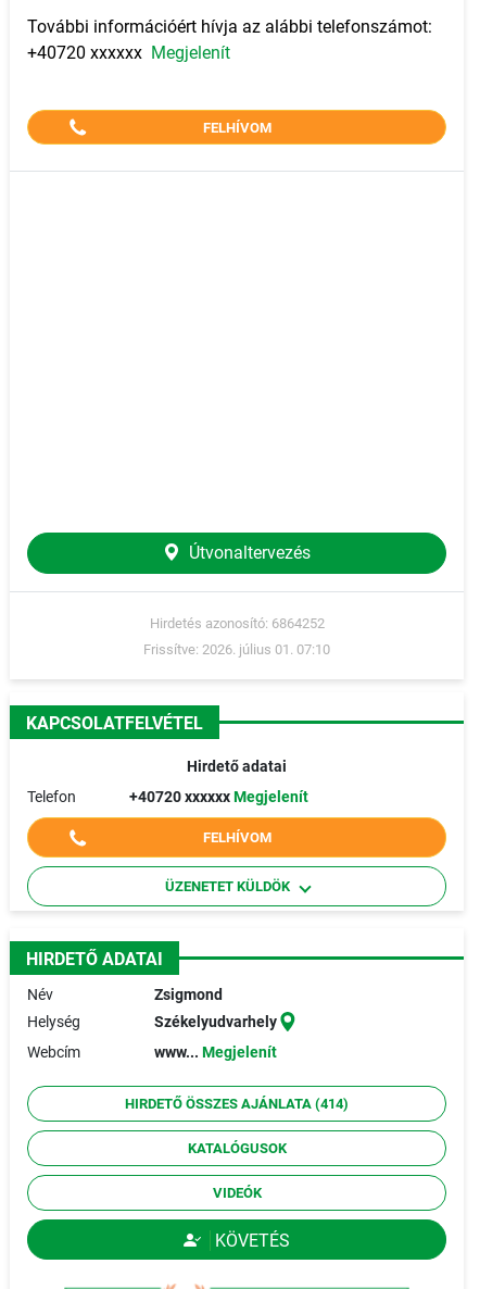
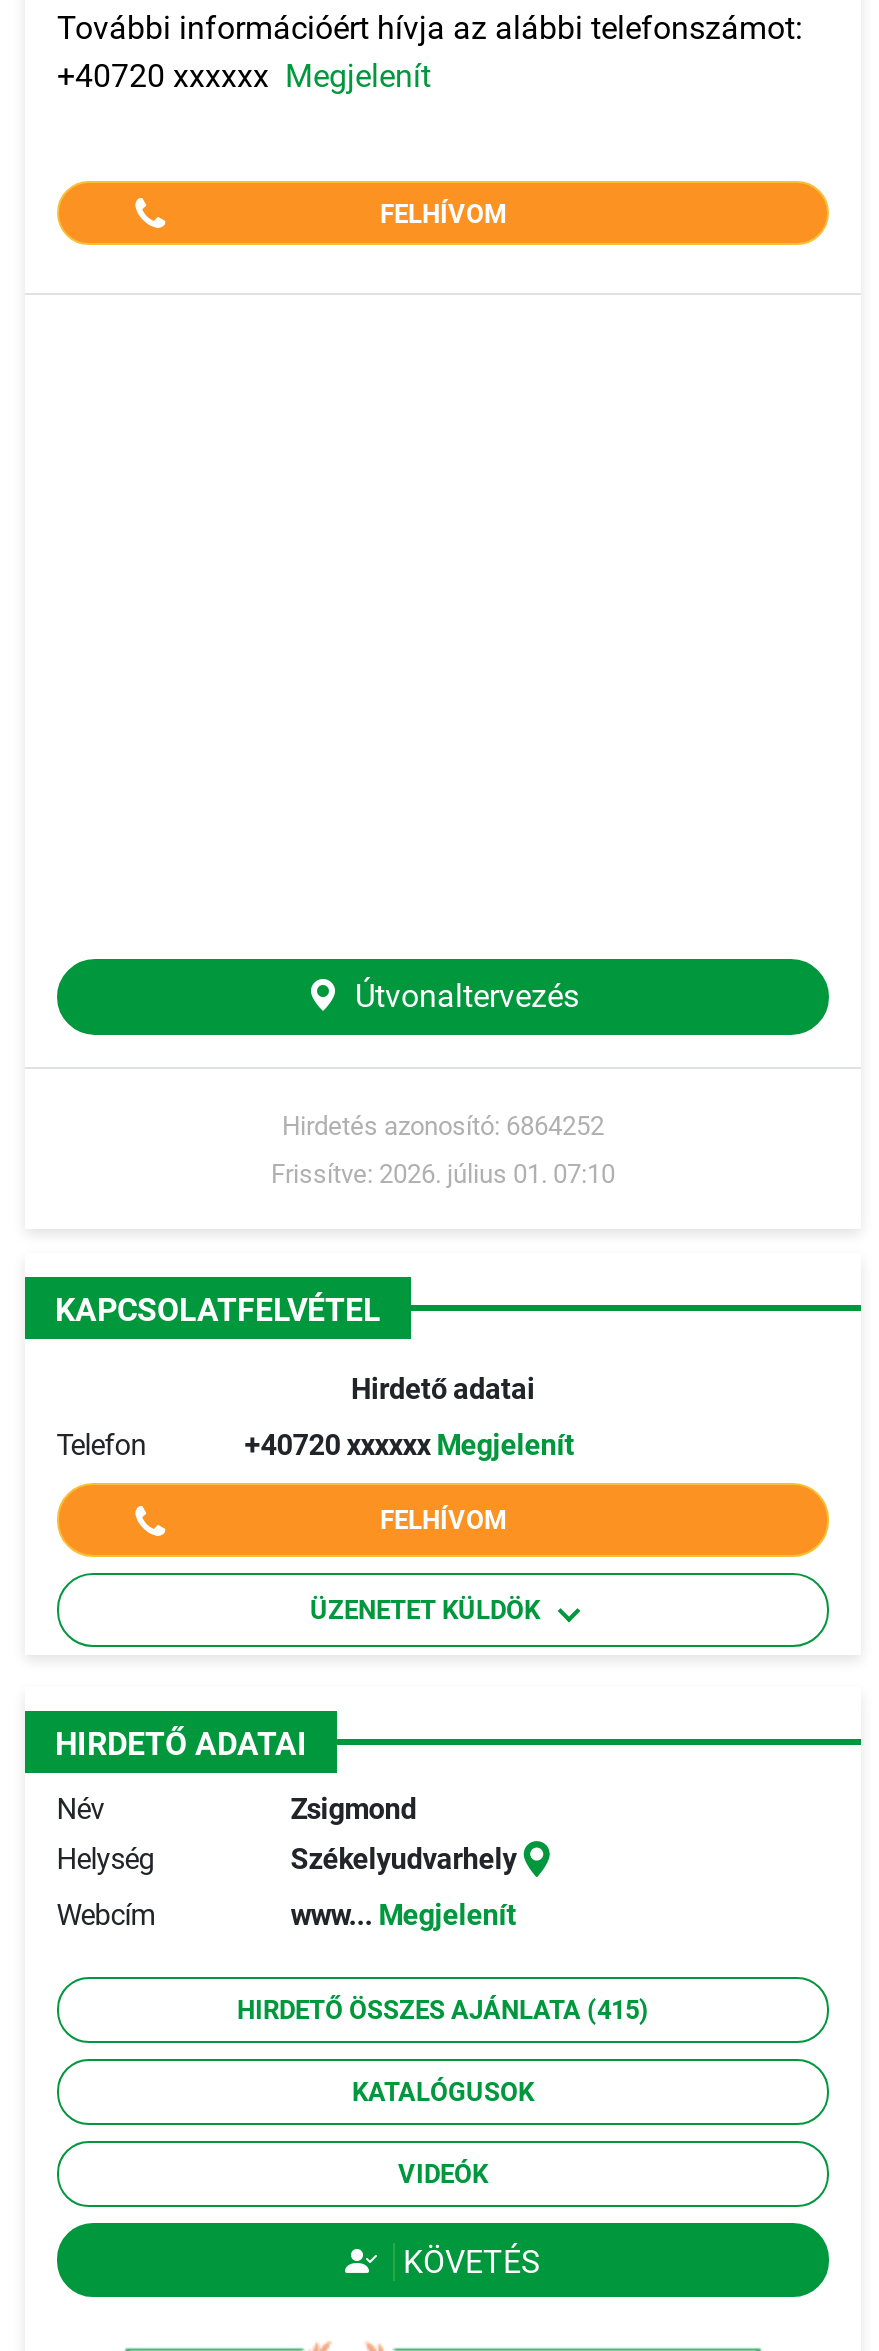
- HIRDETŐ ÖSSZES AJÁNLATA (414)
+ HIRDETŐ ÖSSZES AJÁNLATA (415)
